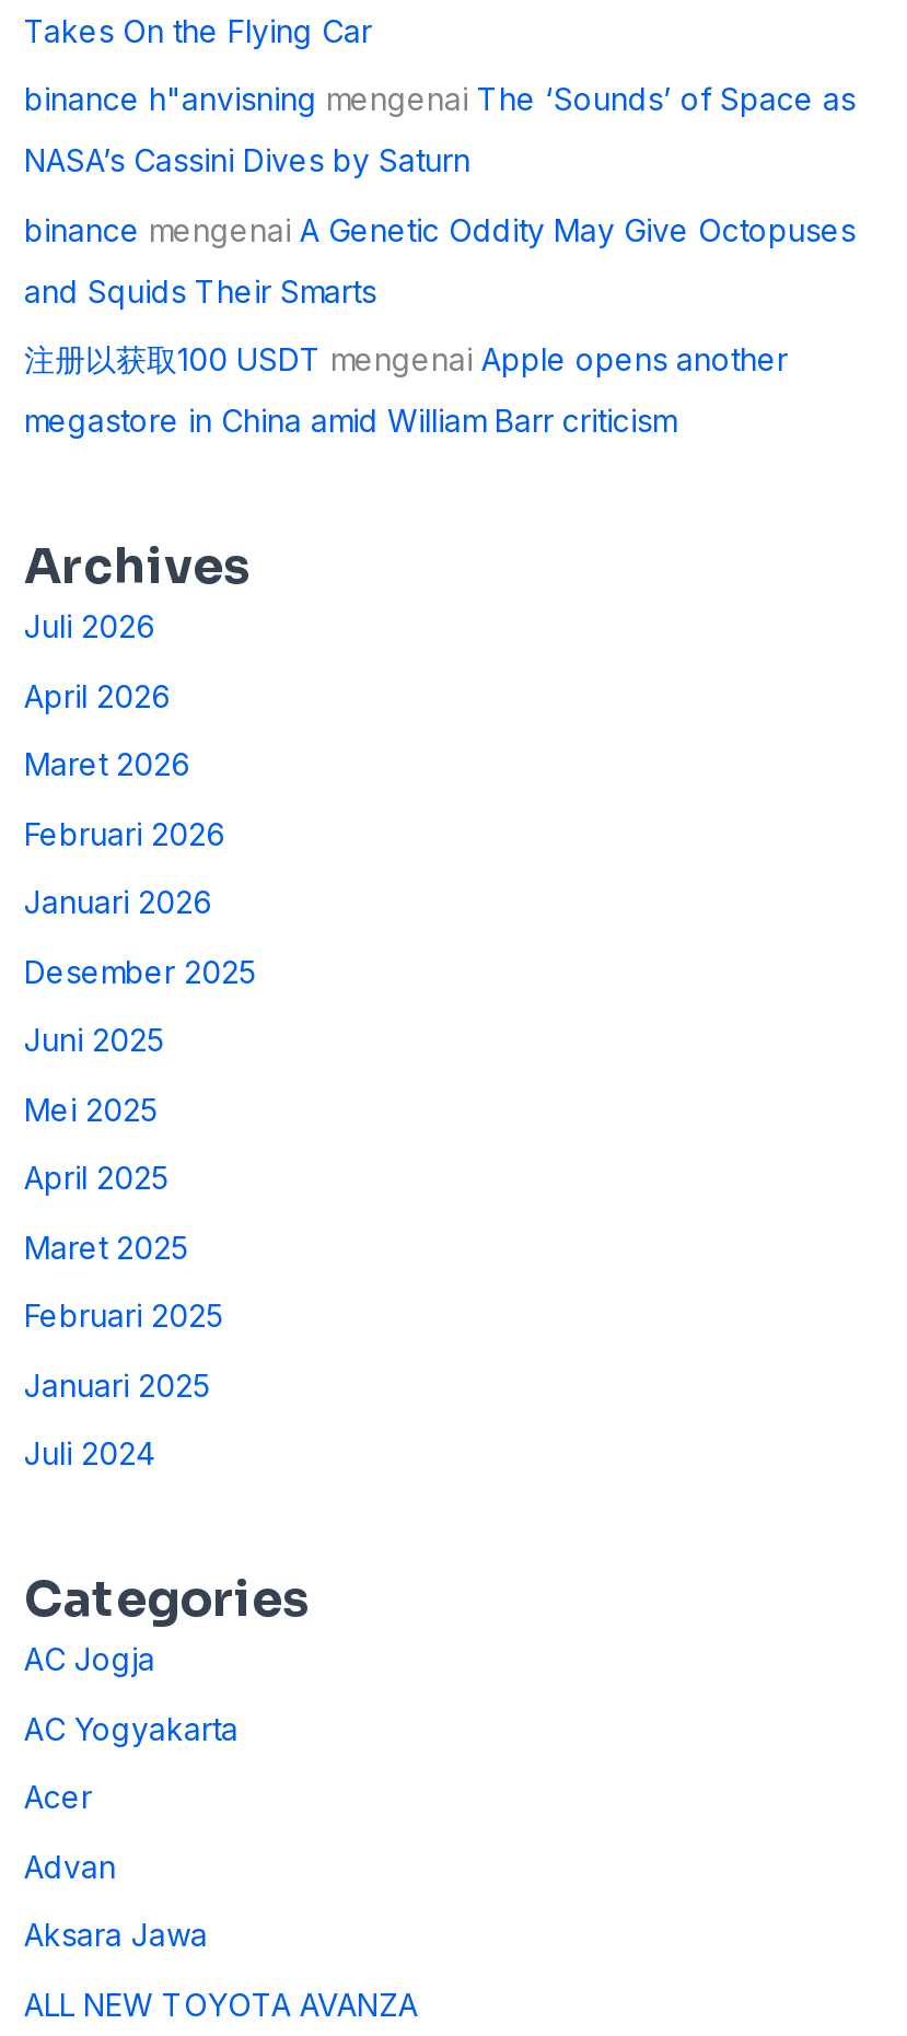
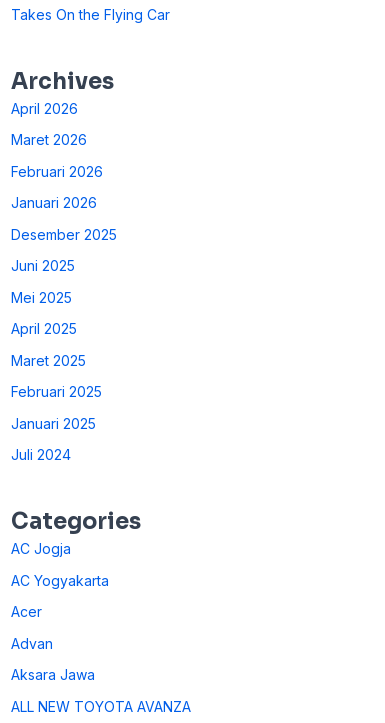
- binance h"anvisning mengenai The ‘Sounds’ of Space as
- NASA’s Cassini Dives by Saturn
- binance mengenai A Genetic Oddity May Give Octopuses
- and Squids Their Smarts
- 注册以获取100 USDT mengenai Apple opens another
- megastore in China amid William Barr criticism

- Juli 2026
